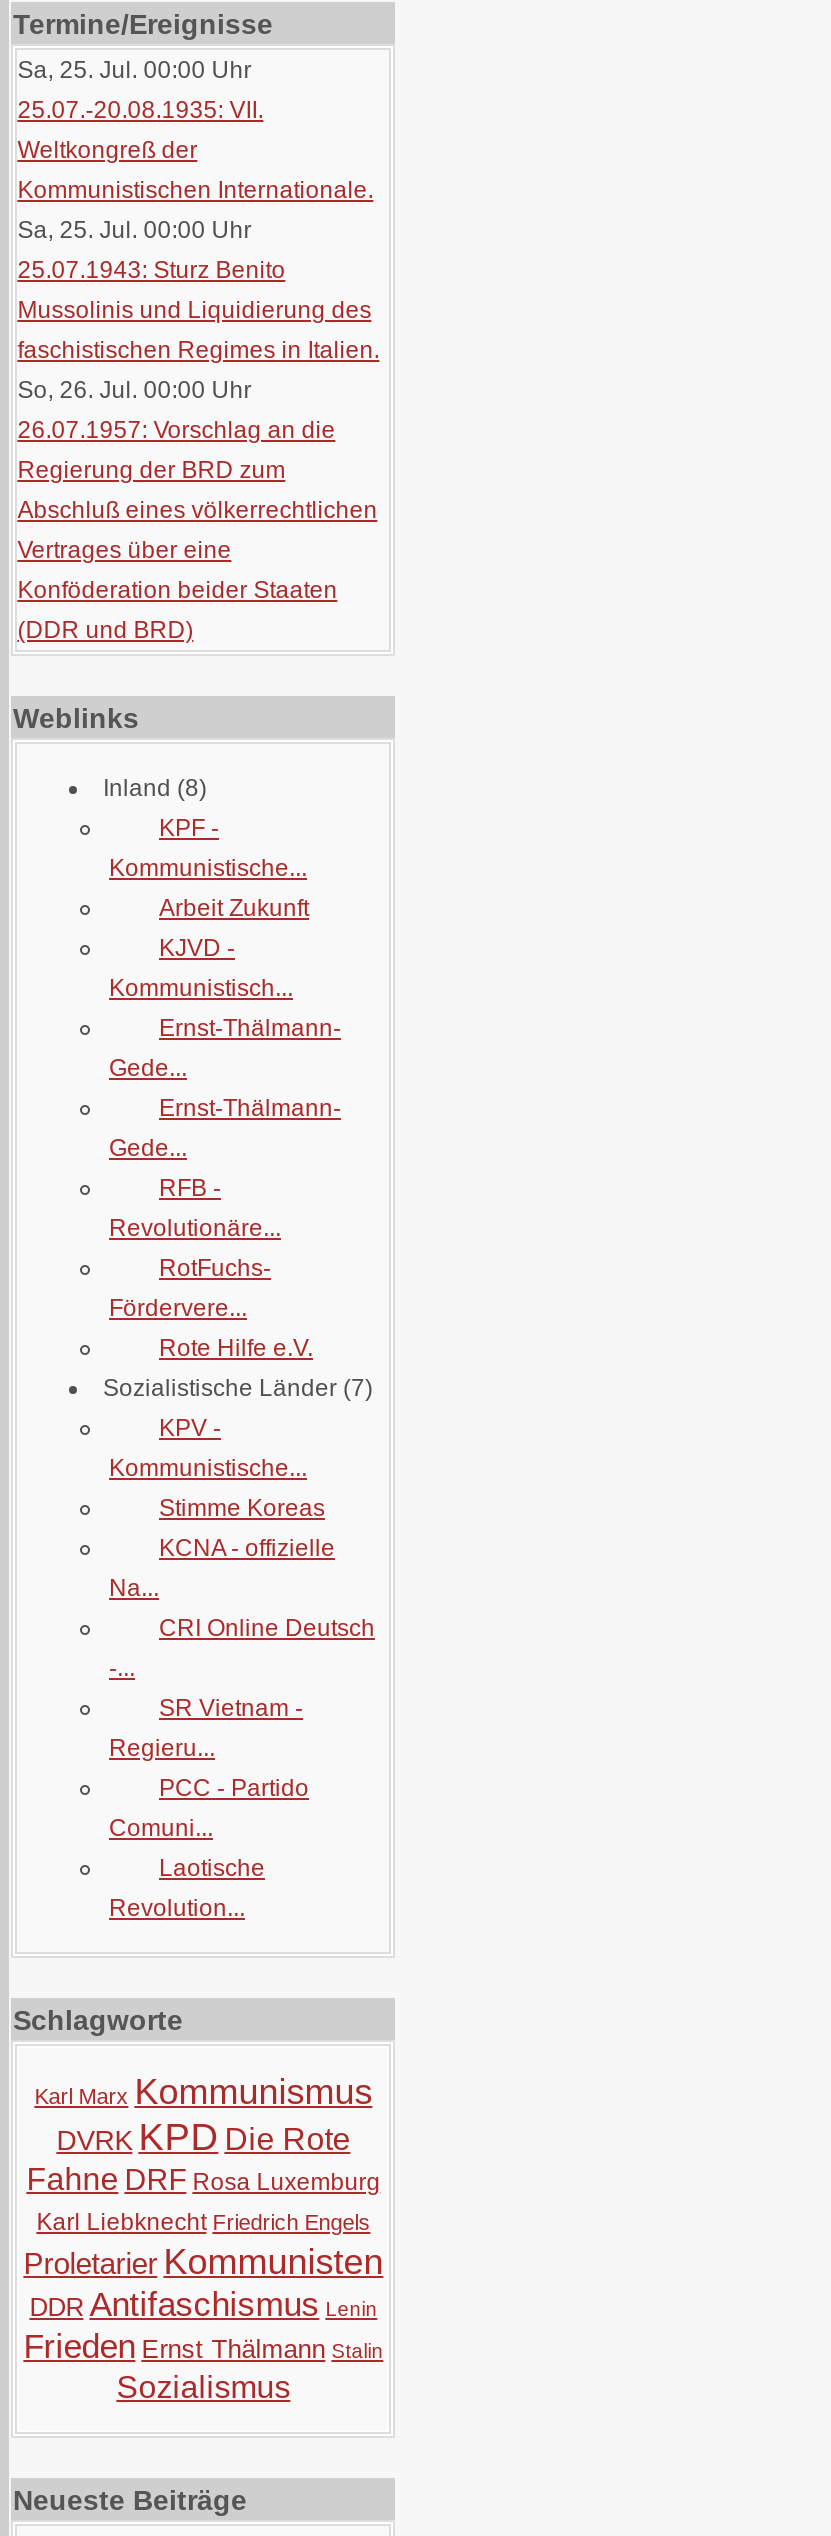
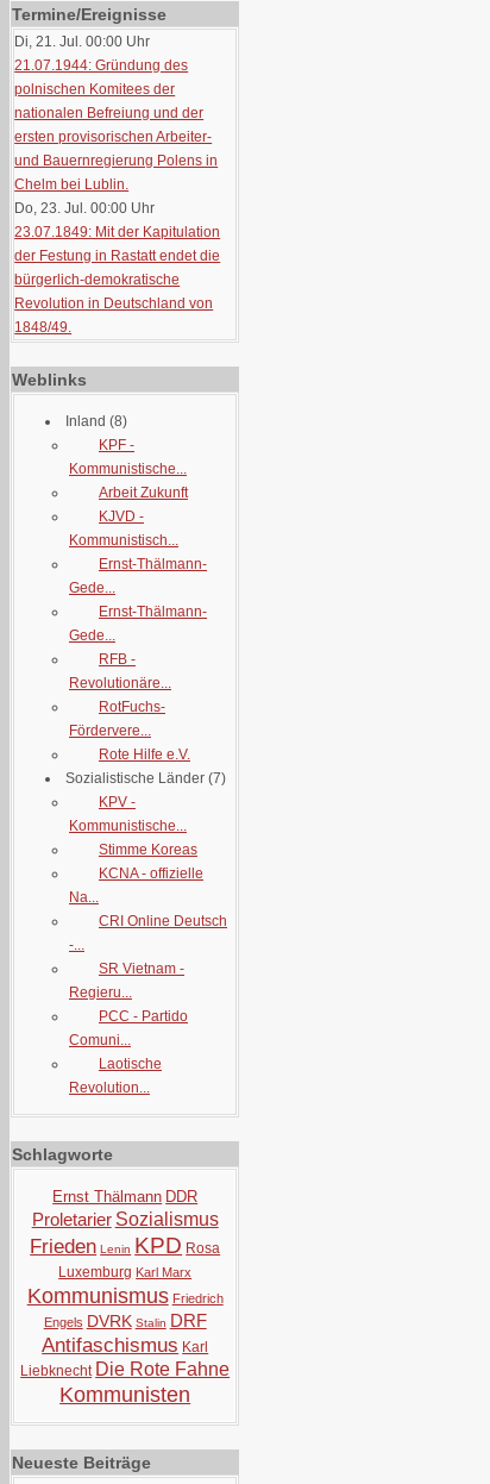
- Sa, 25. Jul. 00:00 Uhr
- 25.07.-20.08.1935: VII.
- Weltkongreß der
- Kommunistischen Internationale.
- Sa, 25. Jul. 00:00 Uhr
- 25.07.1943: Sturz Benito
- Mussolinis und Liquidierung des
- faschistischen Regimes in Italien.
- So, 26. Jul. 00:00 Uhr
- 26.07.1957: Vorschlag an die
- Regierung der BRD zum
- Abschluß eines völkerrechtlichen
- Vertrages über eine
- Konföderation beider Staaten
- (DDR und BRD)
+ Di, 21. Jul. 00:00 Uhr
+ 21.07.1944: Gründung des
+ polnischen Komitees der
+ nationalen Befreiung und der
+ ersten provisorischen Arbeiter-
+ und Bauernregierung Polens in
+ Chelm bei Lublin.
+ Do, 23. Jul. 00:00 Uhr
+ 23.07.1849: Mit der Kapitulation
+ der Festung in Rastatt endet die
+ bürgerlich-demokratische
+ Revolution in Deutschland von
+ 1848/49.

moved up: Weblinks | Inland (8) | KPF - | ... | Revolution... | Schlagworte

- Karl Marx Kommunismus
- DVRK KPD Die Rote
- Fahne DRF Rosa Luxemburg
- Karl Liebknecht Friedrich Engels
- Proletarier Kommunisten
- DDR Antifaschismus Lenin
- Frieden Ernst Thälmann Stalin
- Sozialismus
+ Ernst Thälmann DDR
+ Proletarier Sozialismus
+ Frieden Lenin KPD Rosa
+ Luxemburg Karl Marx
+ Kommunismus Friedrich
+ Engels DVRK Stalin DRF
+ Antifaschismus Karl
+ Liebknecht Die Rote Fahne
+ Kommunisten
